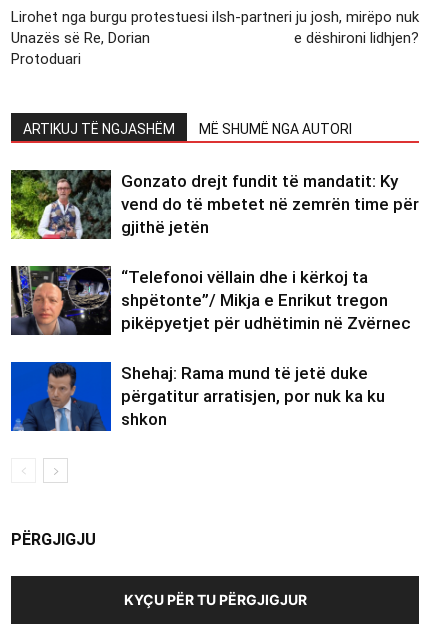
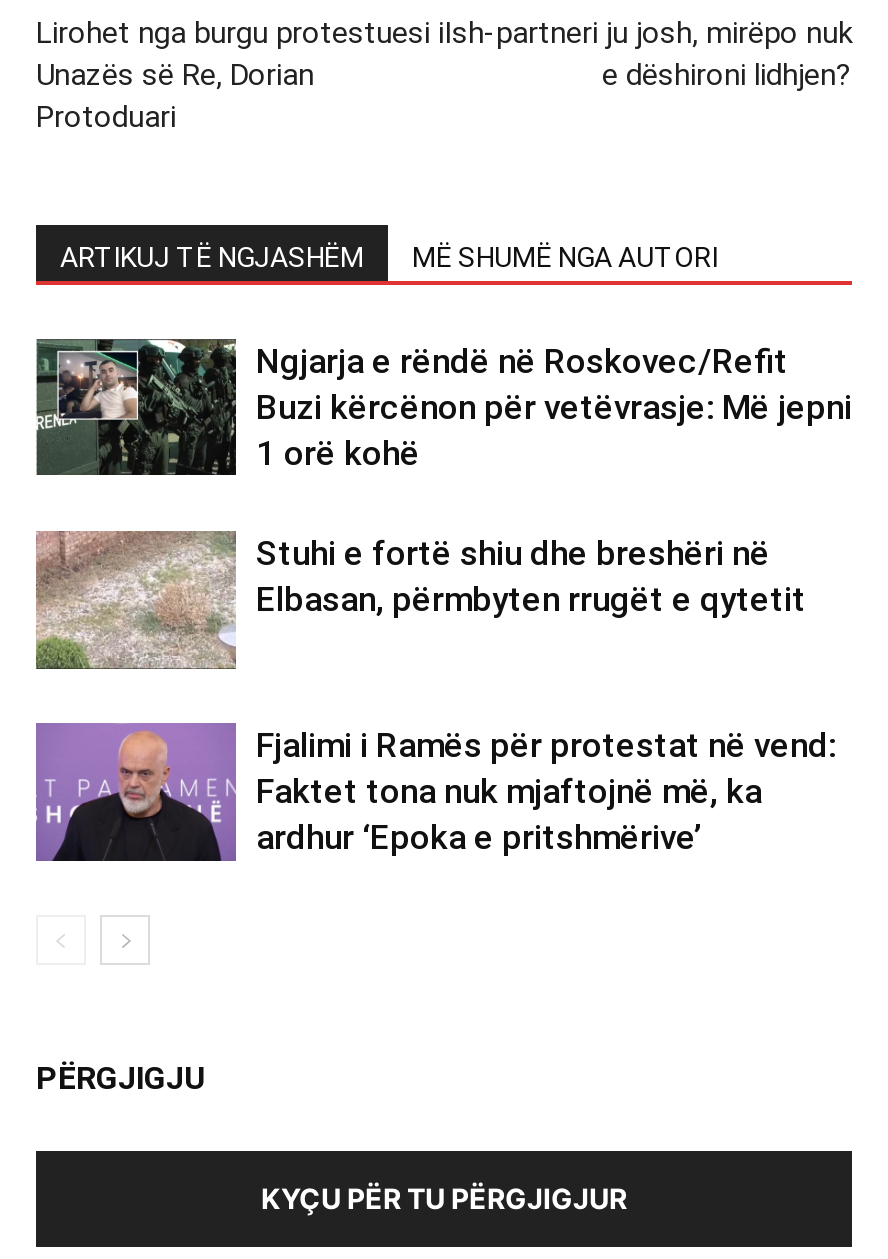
- [image]
- Gonzato drejt fundit të mandatit: Ky
- vend do të mbetet në zemrën time për
- gjithë jetën
+ [image]
+ Ngjarja e rëndë në Roskovec/Refit
+ Buzi kërcënon për vetëvrasje: Më jepni
+ 1 orë kohë

- [image]
- “Telefonoi vëllain dhe i kërkoj ta
- shpëtonte”/ Mikja e Enrikut tregon
- pikëpyetjet për udhëtimin në Zvërnec
+ [image]
+ Stuhi e fortë shiu dhe breshëri në
+ Elbasan, përmbyten rrugët e qytetit

- [image]
- Shehaj: Rama mund të jetë duke
- përgatitur arratisjen, por nuk ka ku
- shkon
+ [image]
+ Fjalimi i Ramës për protestat në vend:
+ Faktet tona nuk mjaftojnë më, ka
+ ardhur ‘Epoka e pritshmërive’
